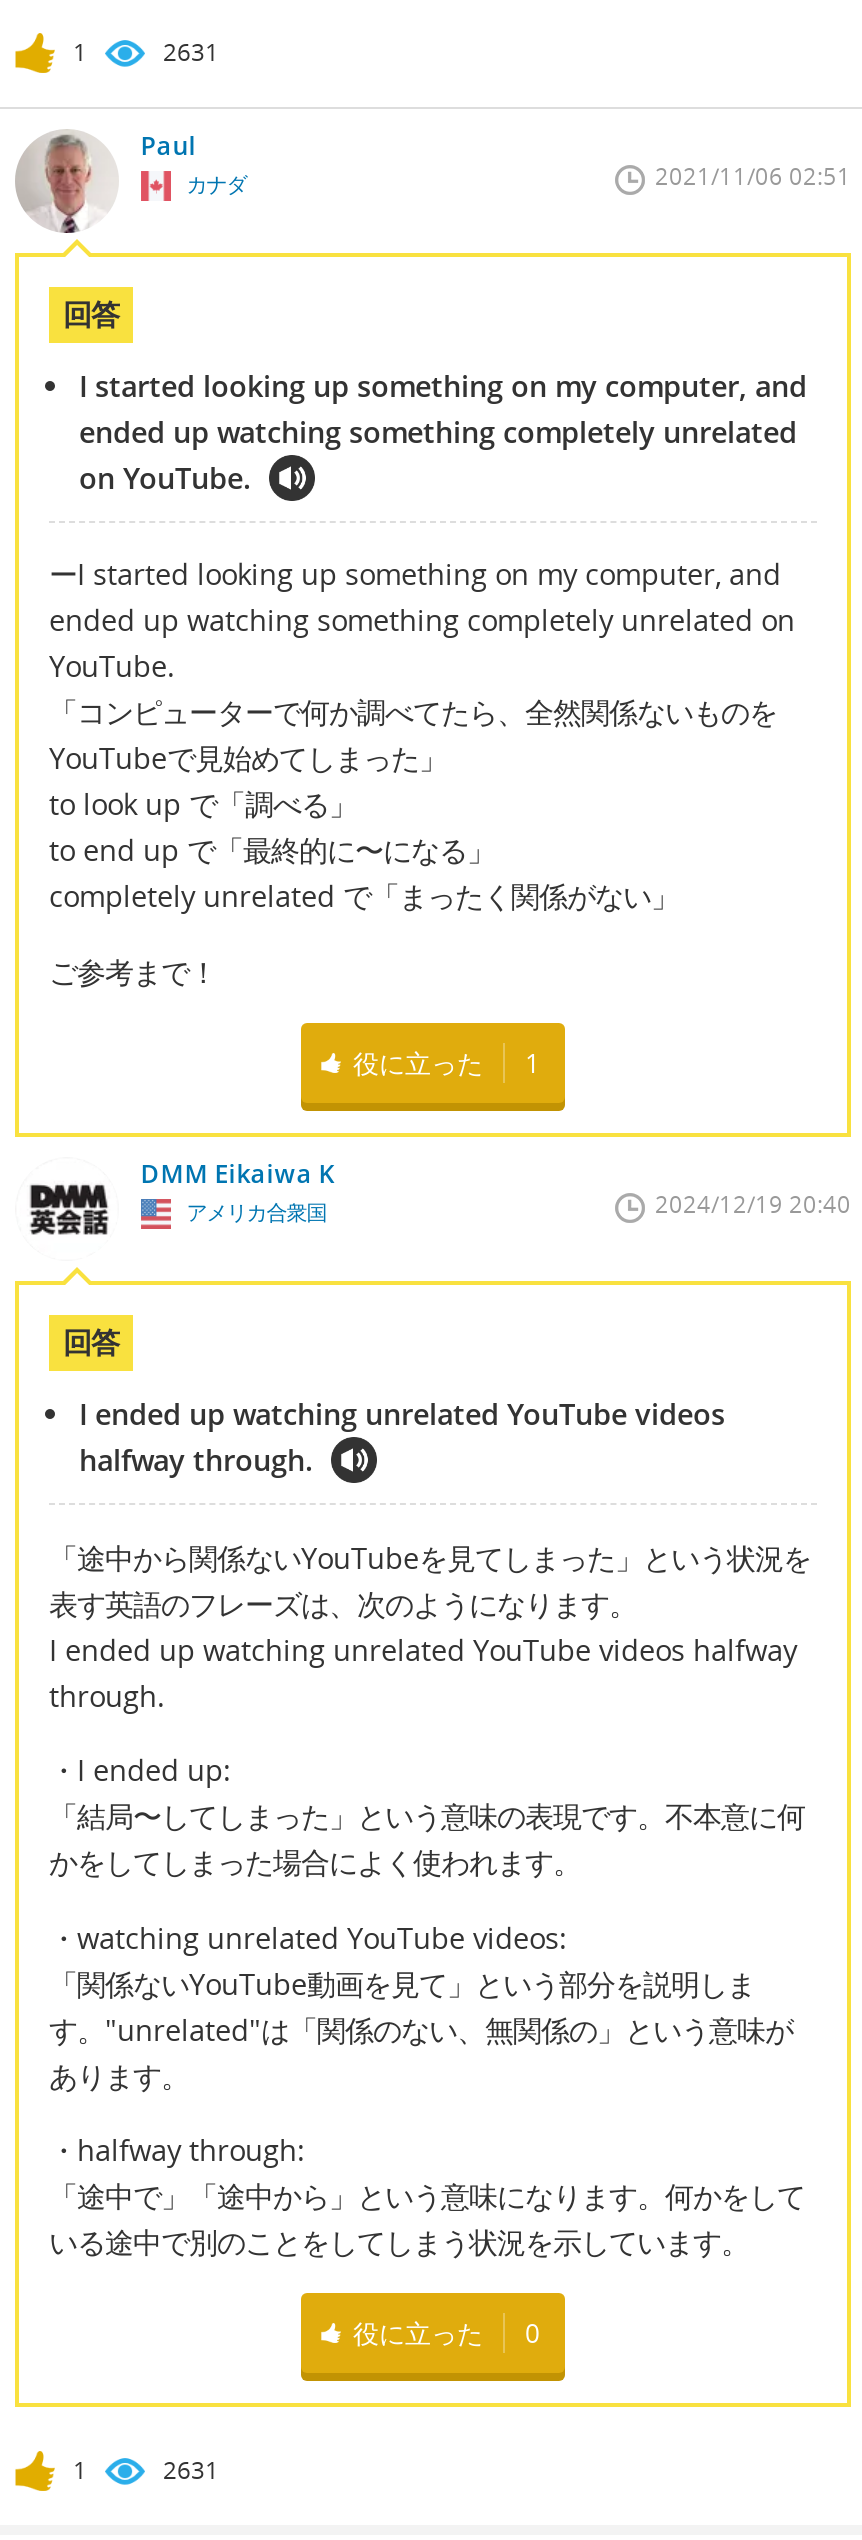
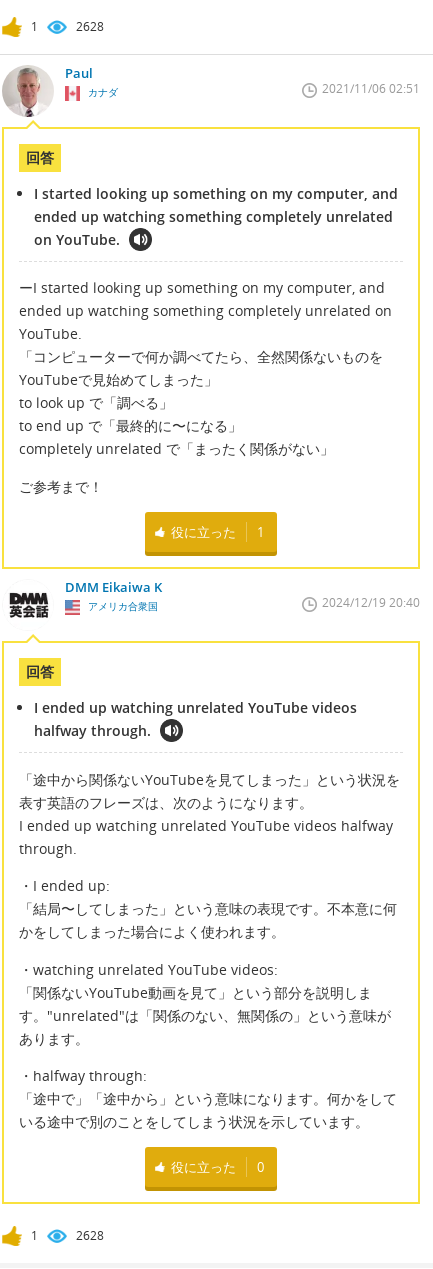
- 2631
+ 2628

- 2631
+ 2628
